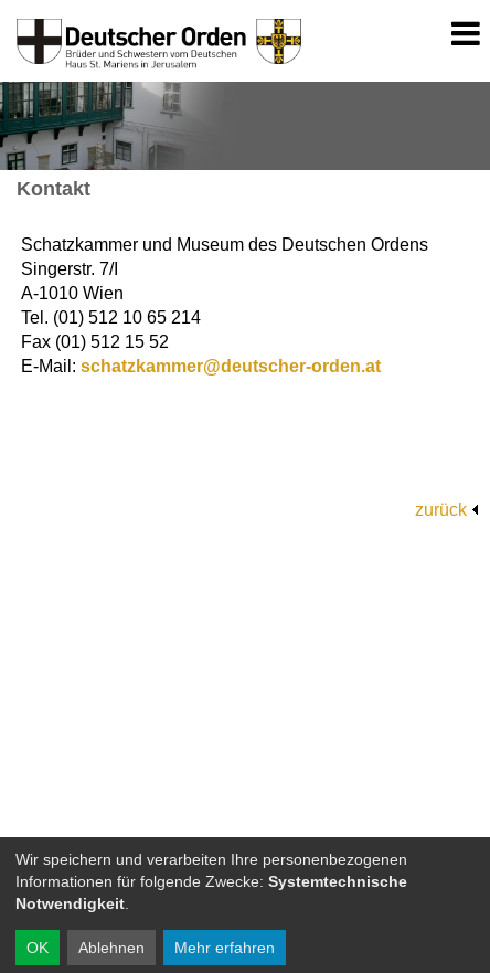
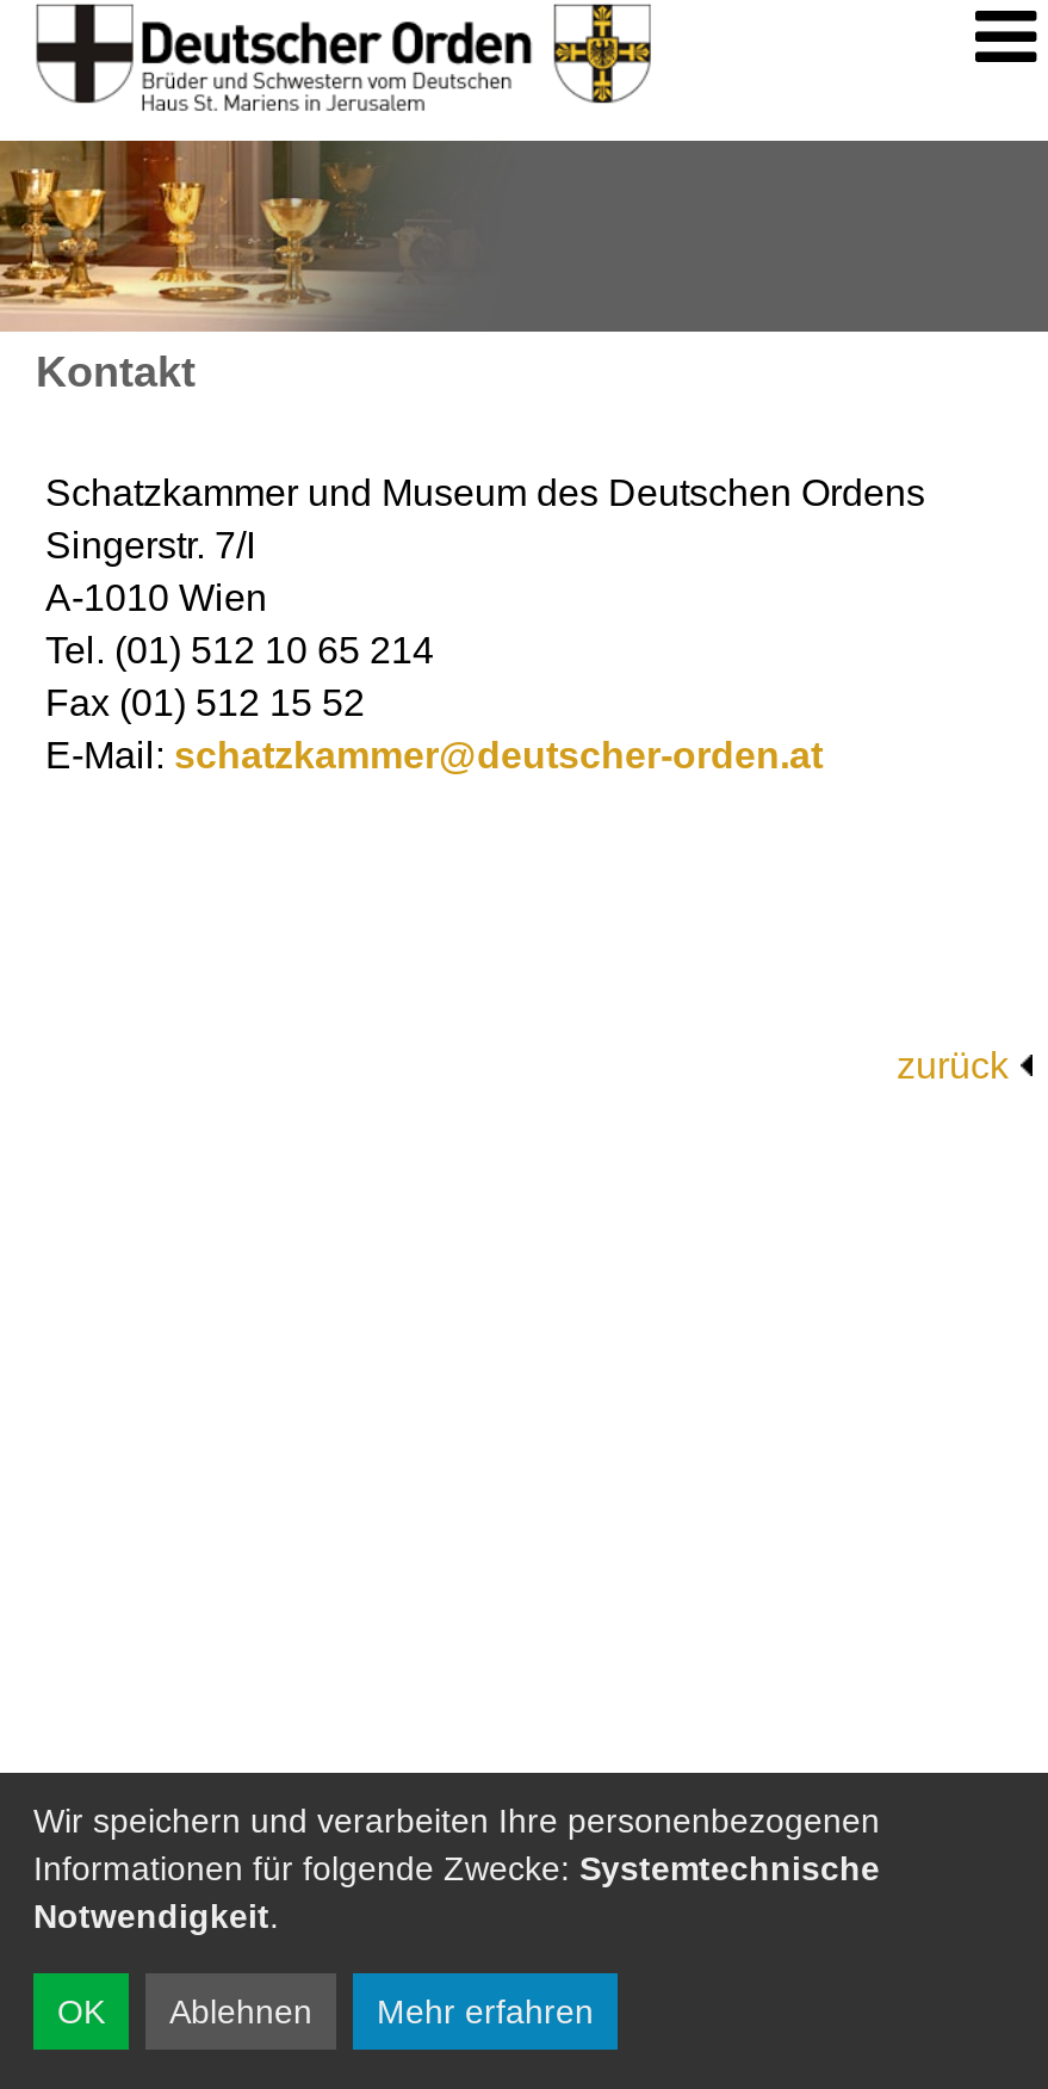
- [image]
+ [image]
